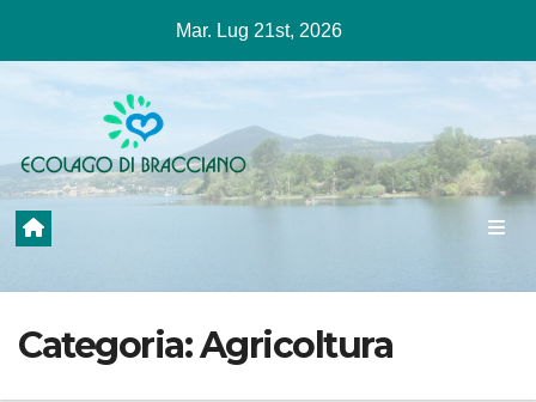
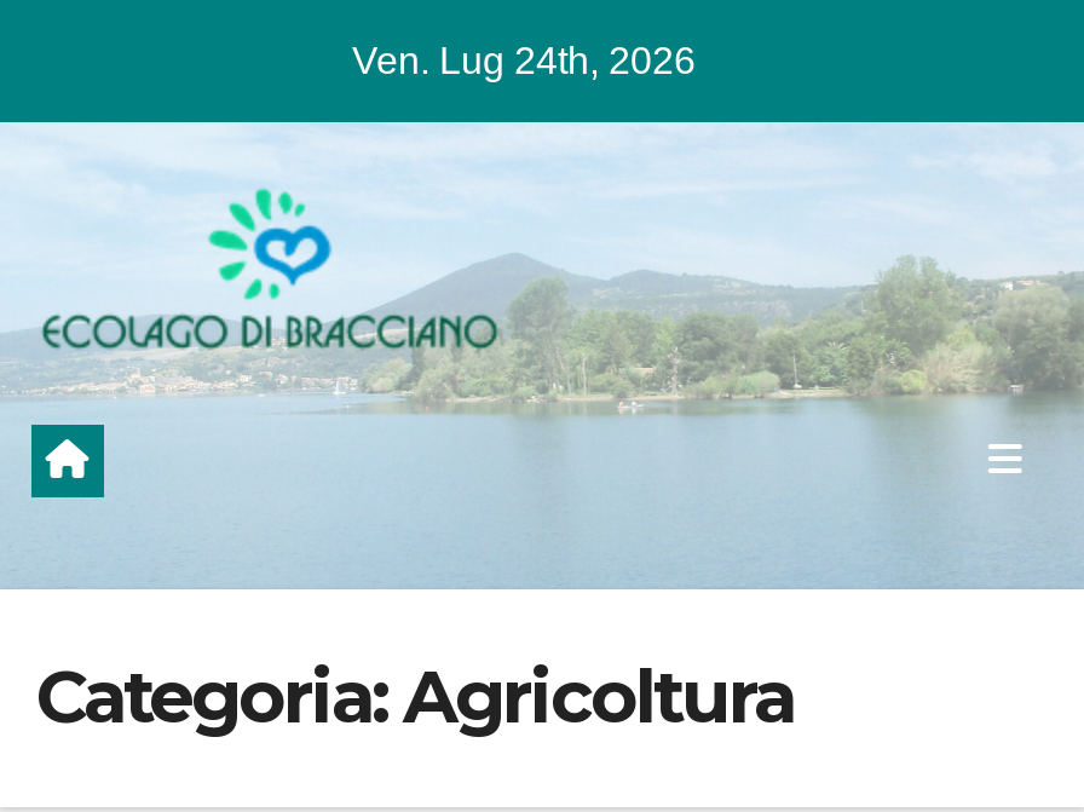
- Mar. Lug 21st, 2026
+ Ven. Lug 24th, 2026
